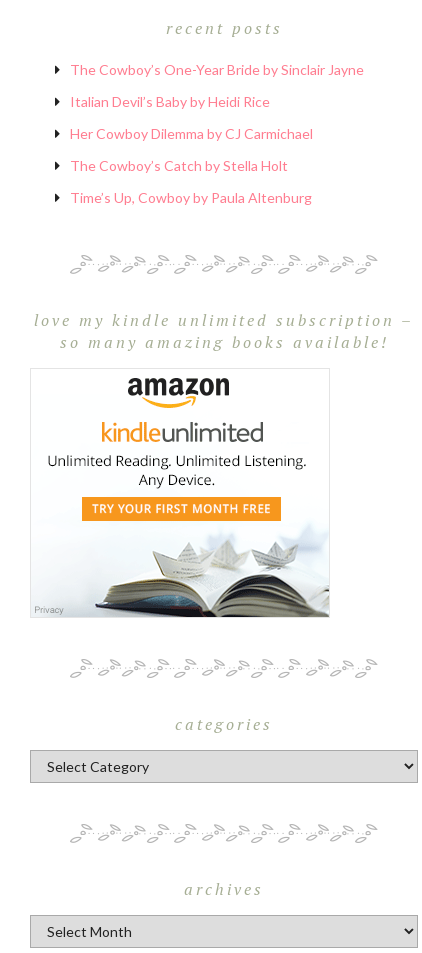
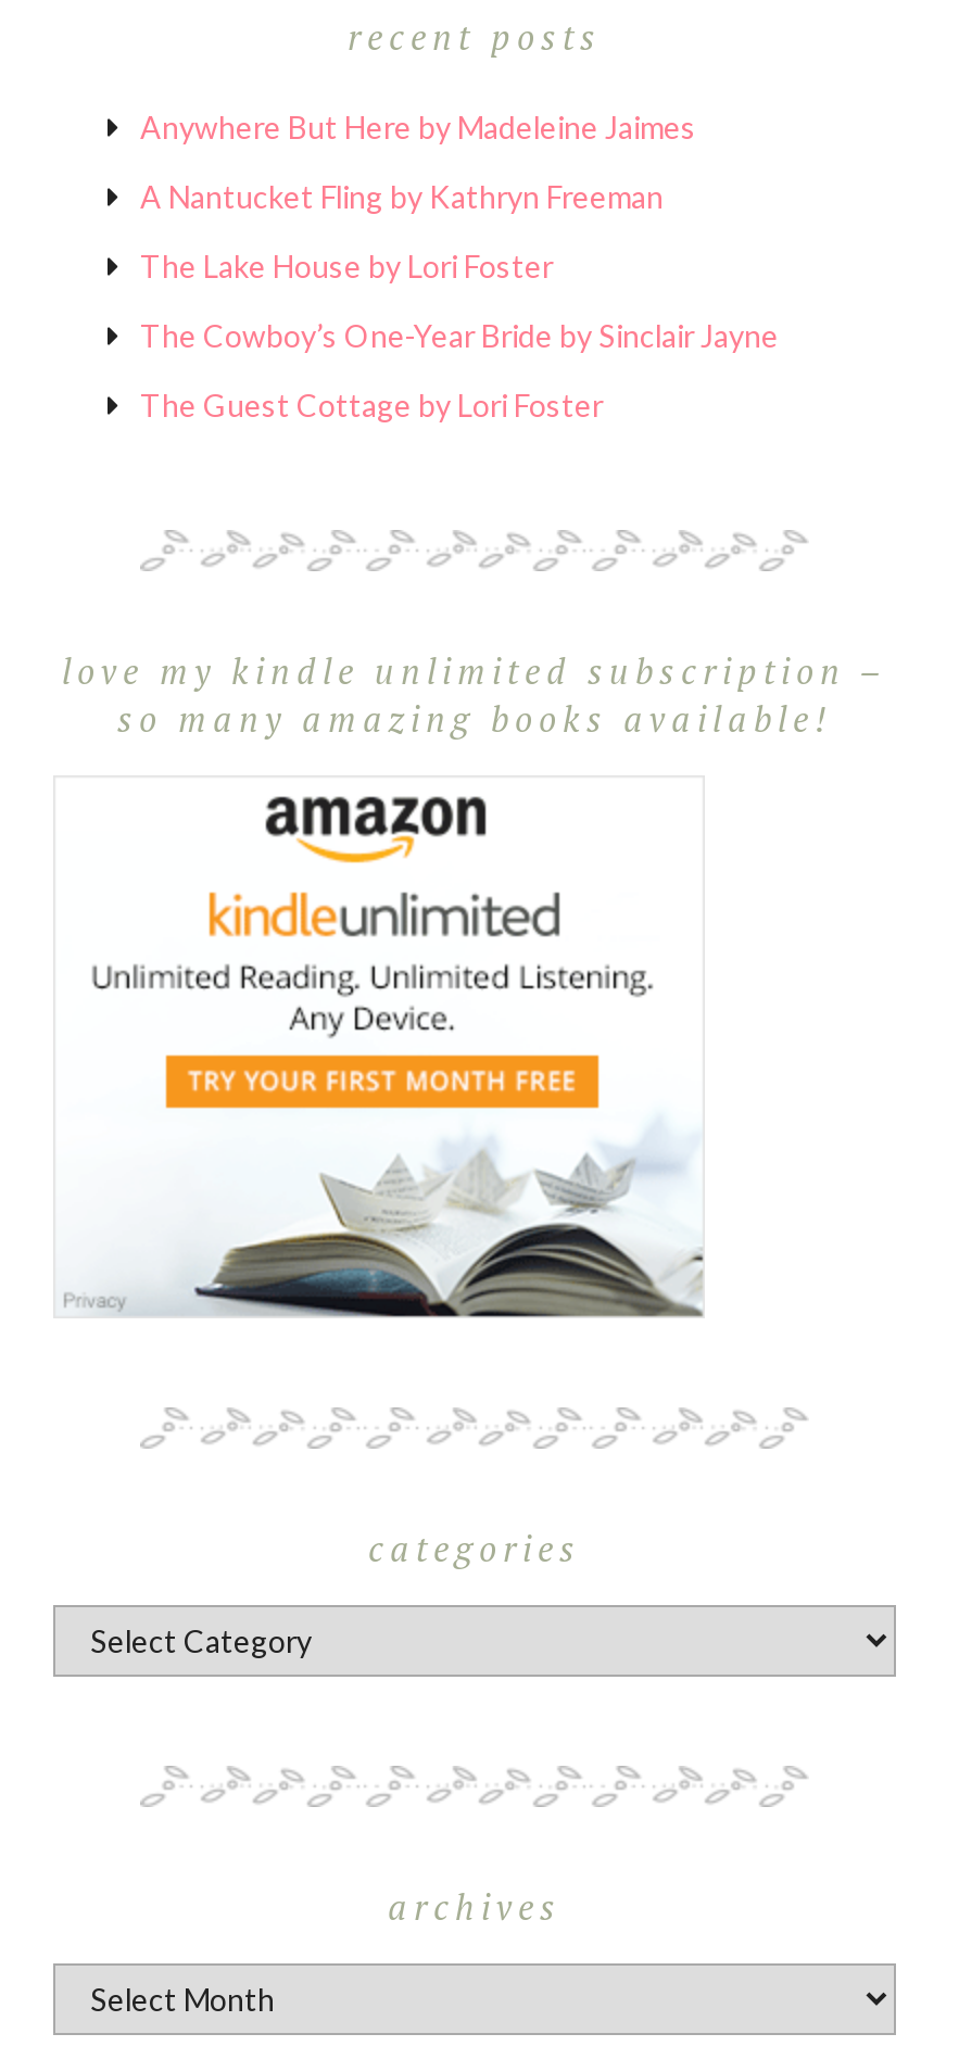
+ Anywhere But Here by Madeleine Jaimes
+ A Nantucket Fling by Kathryn Freeman
+ The Lake House by Lori Foster

moved down: The Cowboy’s One-Year Bride by Sinclair Jayne

- Italian Devil’s Baby by Heidi Rice
- Her Cowboy Dilemma by CJ Carmichael
- The Cowboy’s Catch by Stella Holt
- Time’s Up, Cowboy by Paula Altenburg
+ The Guest Cottage by Lori Foster
